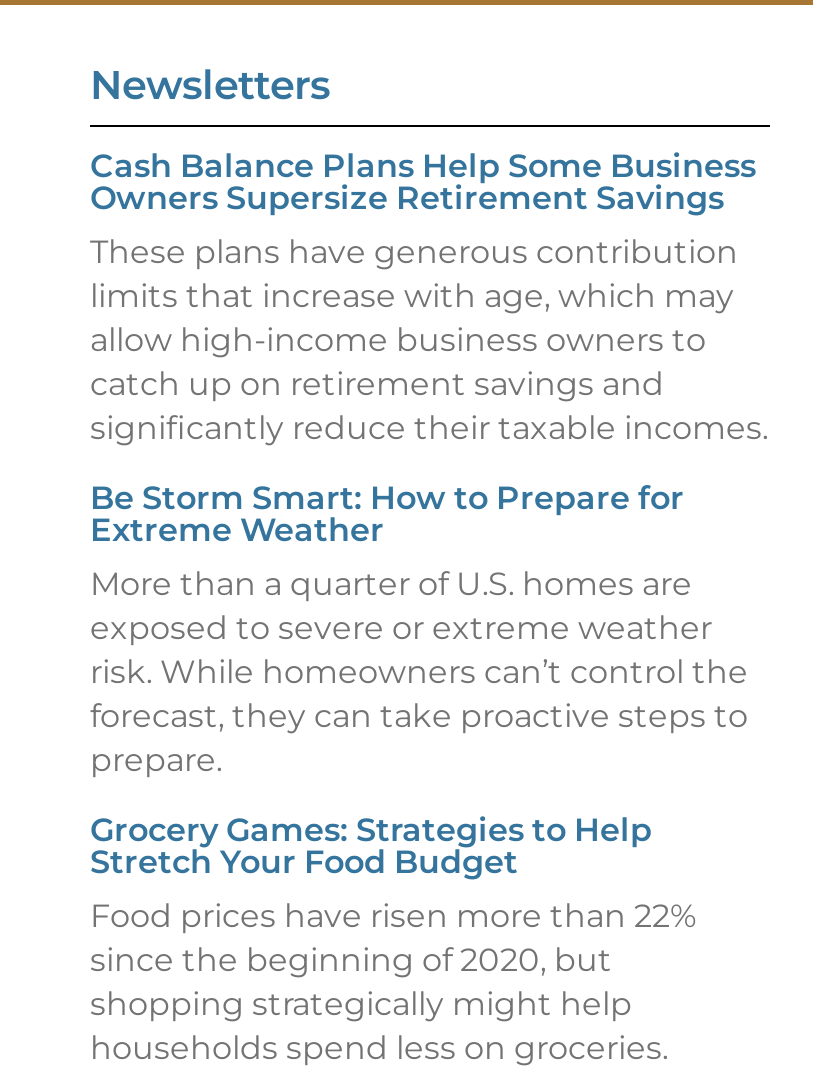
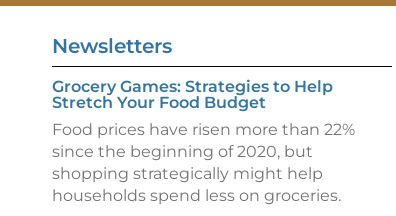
- Cash Balance Plans Help Some Business
- Owners Supersize Retirement Savings
- These plans have generous contribution
- limits that increase with age, which may
- allow high-income business owners to
- catch up on retirement savings and
- significantly reduce their taxable incomes.
- Be Storm Smart: How to Prepare for
- Extreme Weather
- More than a quarter of U.S. homes are
- exposed to severe or extreme weather
- risk. While homeowners can’t control the
- forecast, they can take proactive steps to
- prepare.
